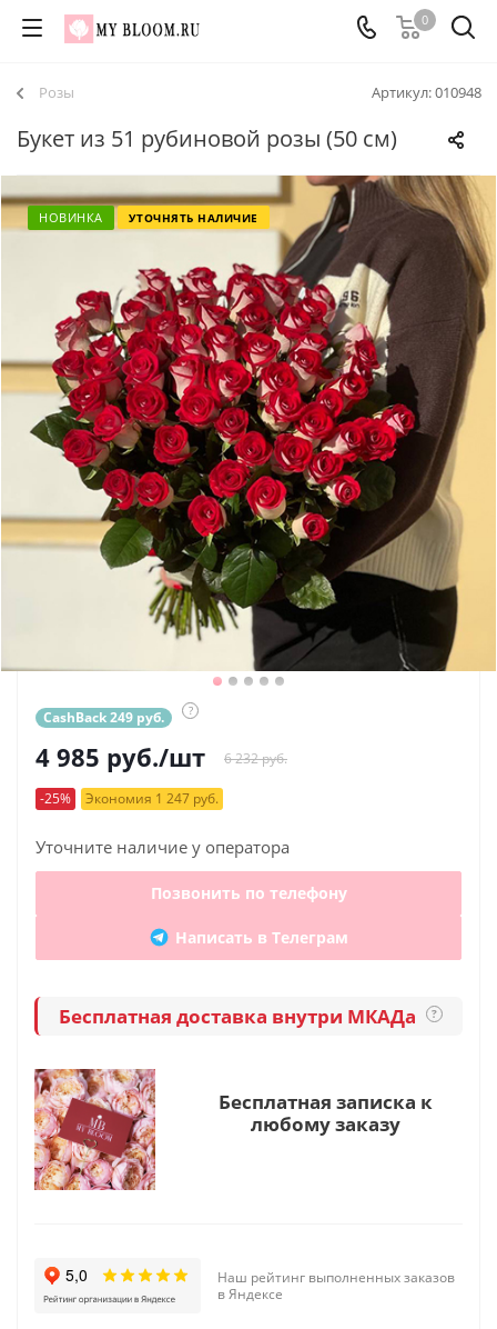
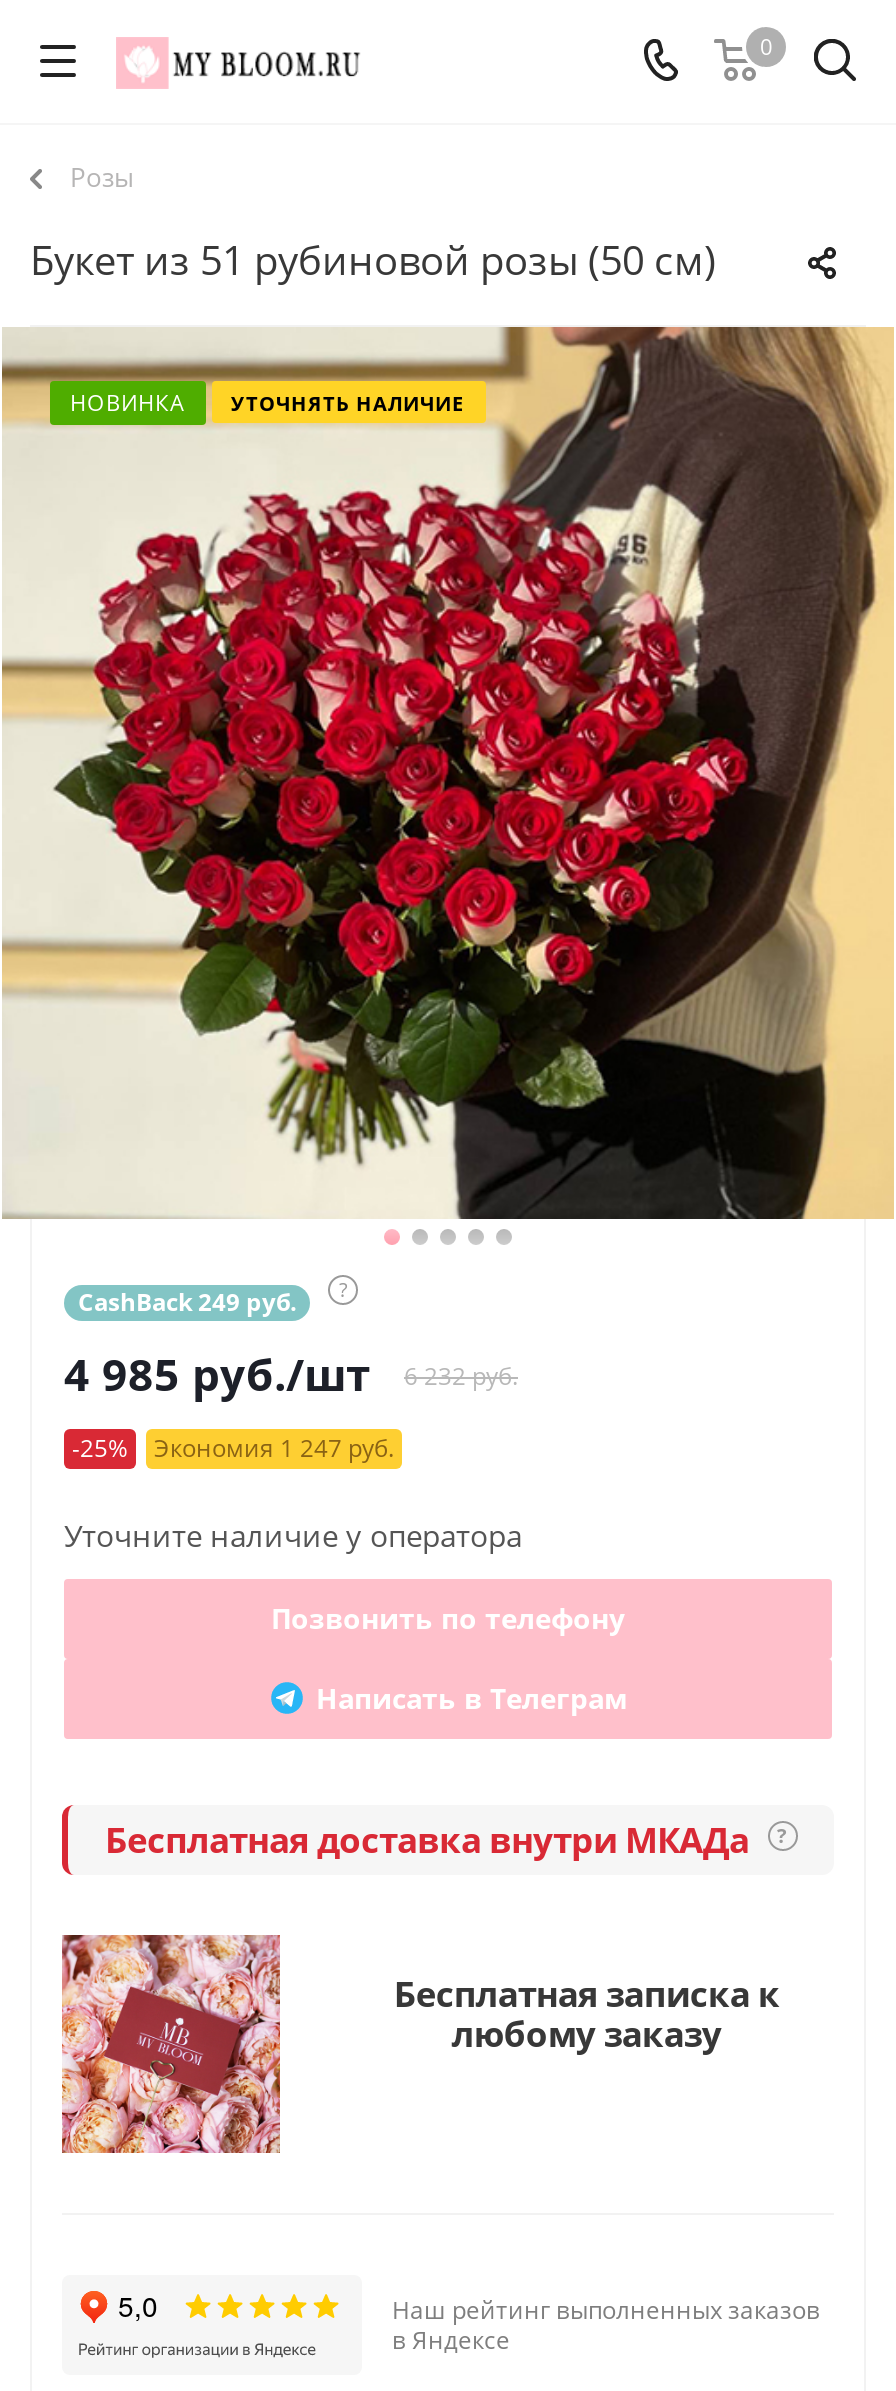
- Артикул: 010948
